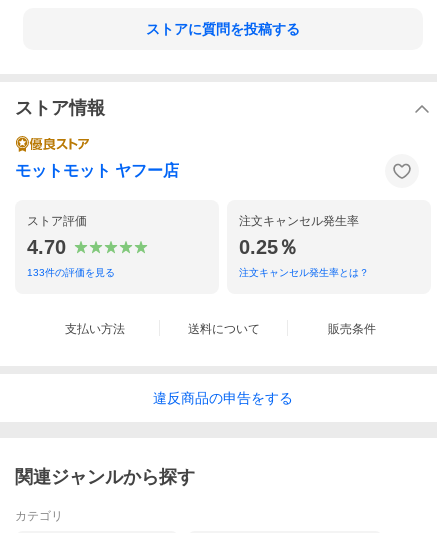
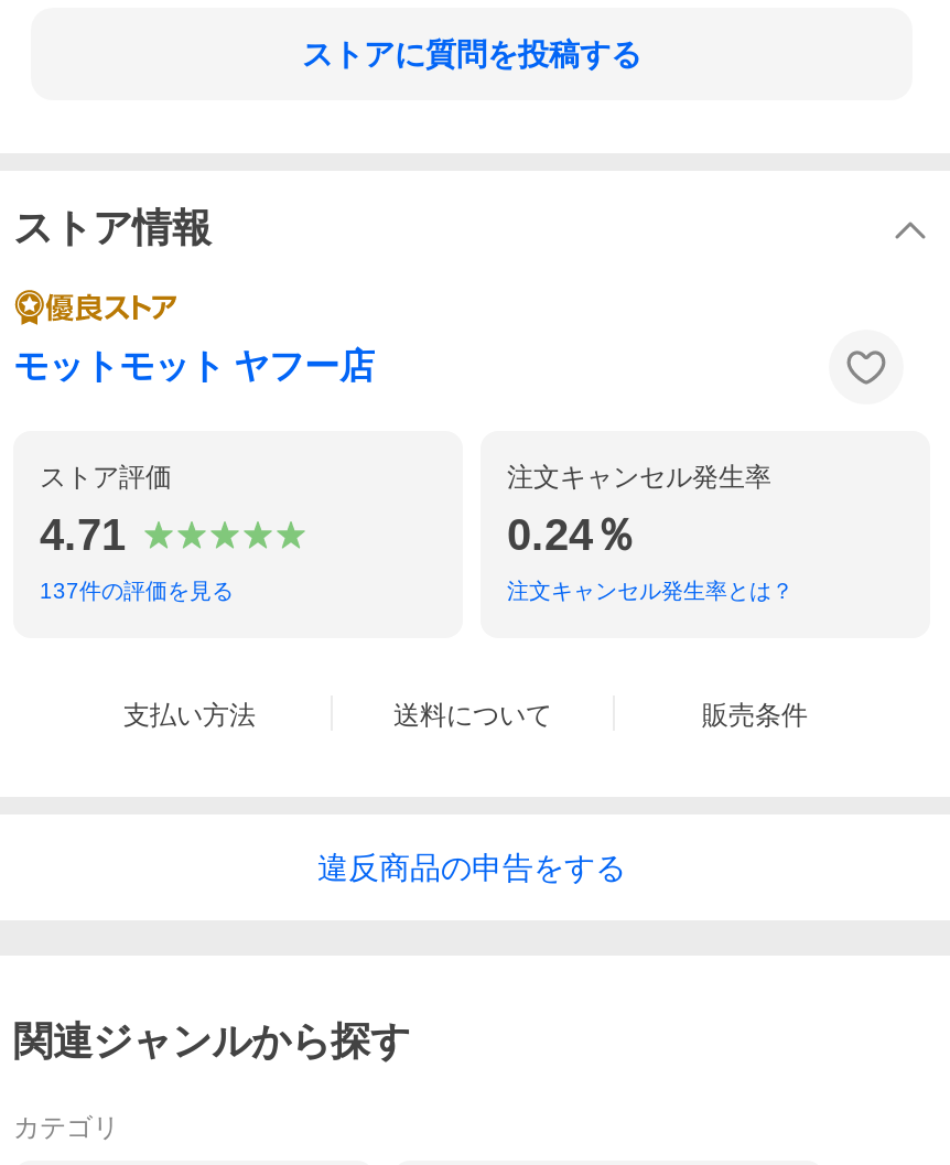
- 4.70
+ 4.71

- 0.25％
+ 0.24％

- 133件の評価を見る
+ 137件の評価を見る
